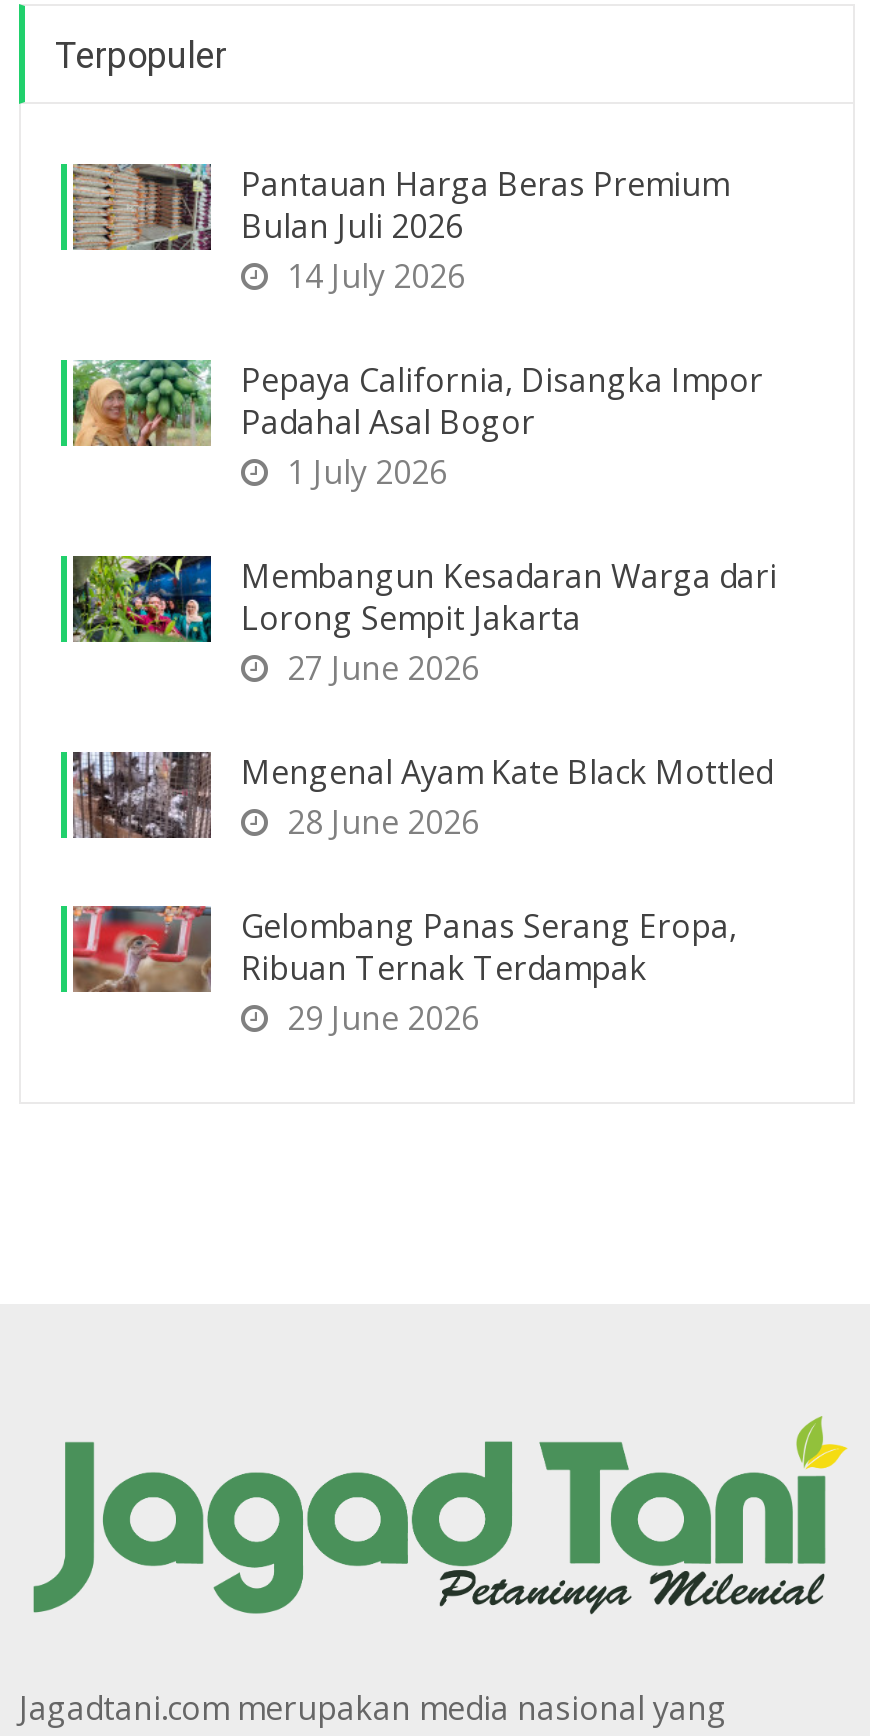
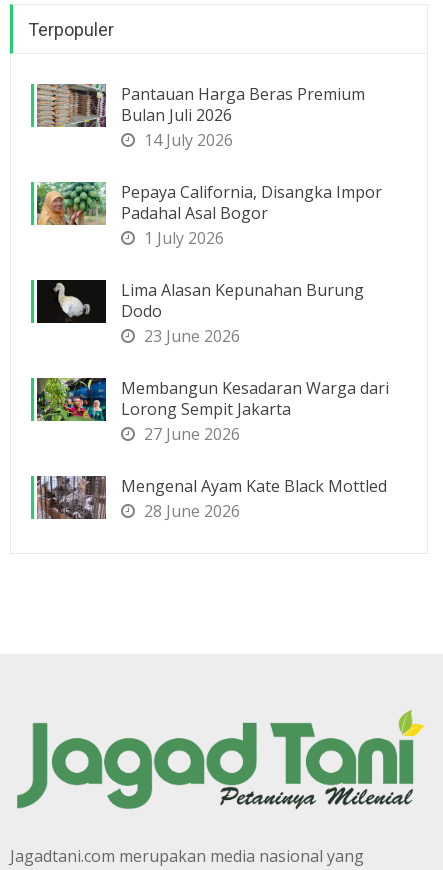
+ [image]
+ Lima Alasan Kepunahan Burung
+ Dodo
+ 23 June 2026

moved down: [image] | Membangun Kesadaran Warga dari | Lorong Sempit Jakarta | 27 June 2026 | Mengenal Ayam Kate Black Mottled | 28 June 2026

- [image]
- Gelombang Panas Serang Eropa,
- Ribuan Ternak Terdampak
- 29 June 2026
